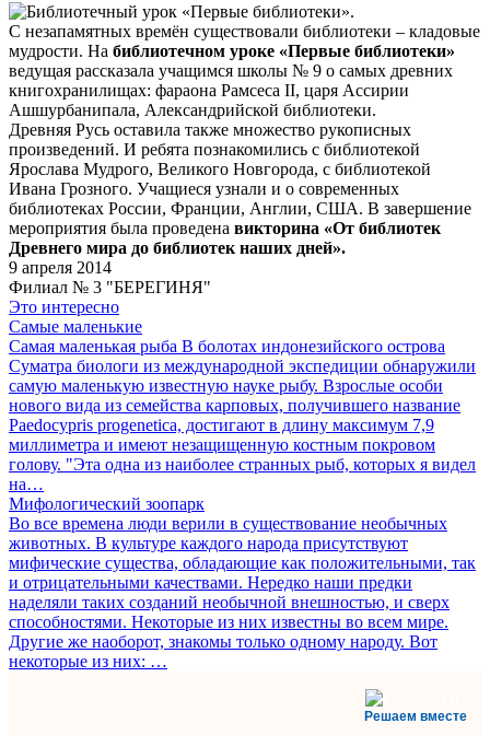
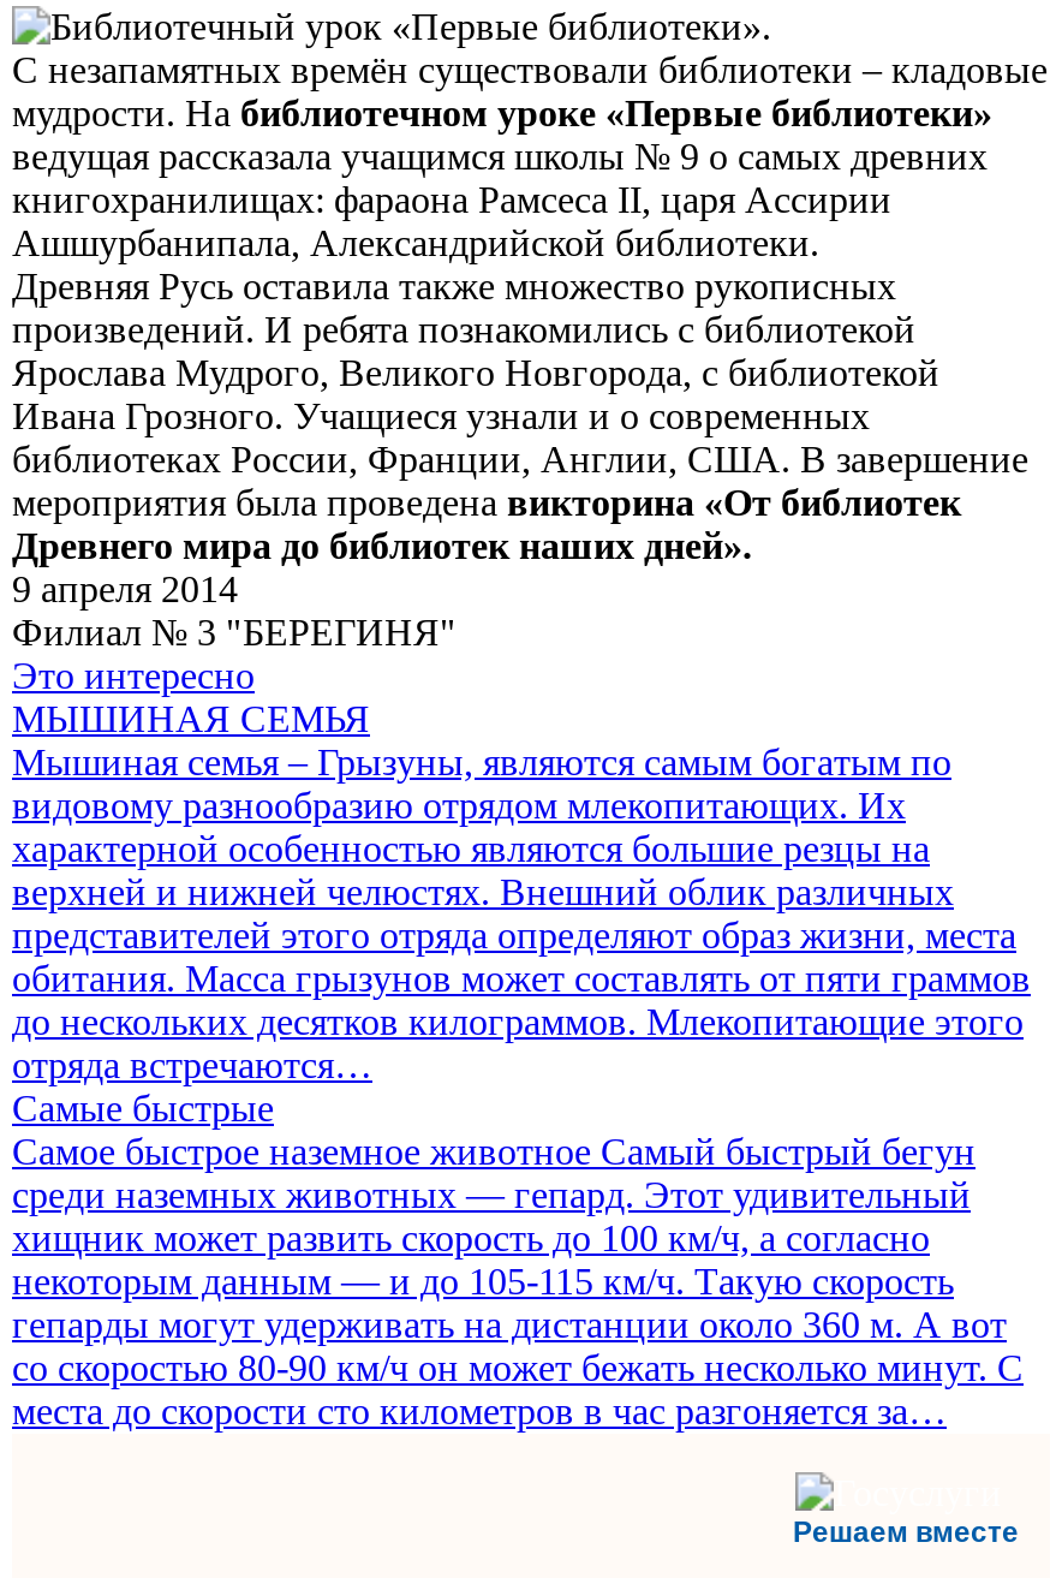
- Самые маленькие
- Самая маленькая рыба В болотах индонезийского острова
- Суматра биологи из международной экспедиции обнаружили
- самую маленькую известную науке рыбу. Взрослые особи
- нового вида из семейства карповых, получившего название
- Paedocypris progenetica, достигают в длину максимум 7,9
- миллиметра и имеют незащищенную костным покровом
- голову. "Эта одна из наиболее странных рыб, которых я видел
- на…
- Мифологический зоопарк
- Во все времена люди верили в существование необычных
- животных. В культуре каждого народа присутствуют
- мифические существа, обладающие как положительными, так
- и отрицательными качествами. Нередко наши предки
- наделяли таких созданий необычной внешностью, и сверх
- способностями. Некоторые из них известны во всем мире.
- Другие же наоборот, знакомы только одному народу. Вот
- некоторые из них: …
+ МЫШИНАЯ СЕМЬЯ
+ Мышиная семья – Грызуны, являются самым богатым по
+ видовому разнообразию отрядом млекопитающих. Их
+ характерной особенностью являются большие резцы на
+ верхней и нижней челюстях. Внешний облик различных
+ представителей этого отряда определяют образ жизни, места
+ обитания. Масса грызунов может составлять от пяти граммов
+ до нескольких десятков килограммов. Млекопитающие этого
+ отряда встречаются…
+ Самые быстрые
+ Самое быстрое наземное животное Самый быстрый бегун
+ среди наземных животных — гепард. Этот удивительный
+ хищник может развить скорость до 100 км/ч, а согласно
+ некоторым данным — и до 105-115 км/ч. Такую скорость
+ гепарды могут удерживать на дистанции около 360 м. А вот
+ со скоростью 80-90 км/ч он может бежать несколько минут. С
+ места до скорости сто километров в час разгоняется за…
